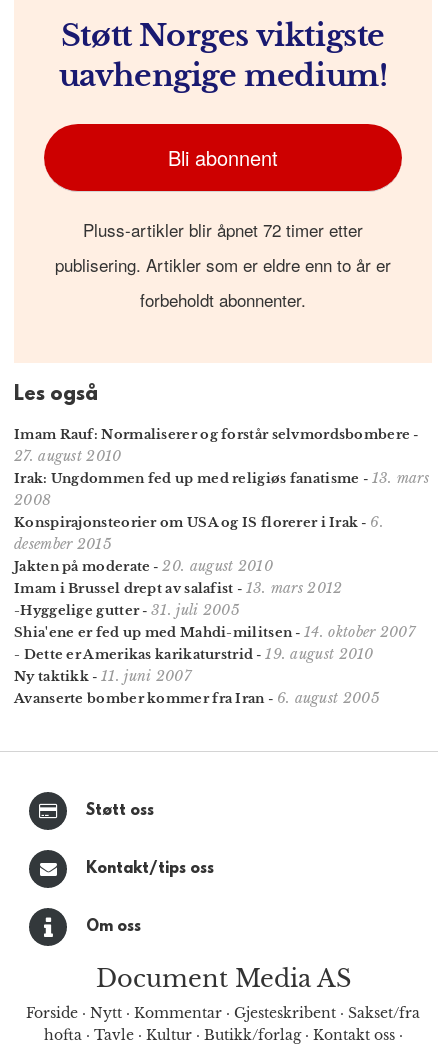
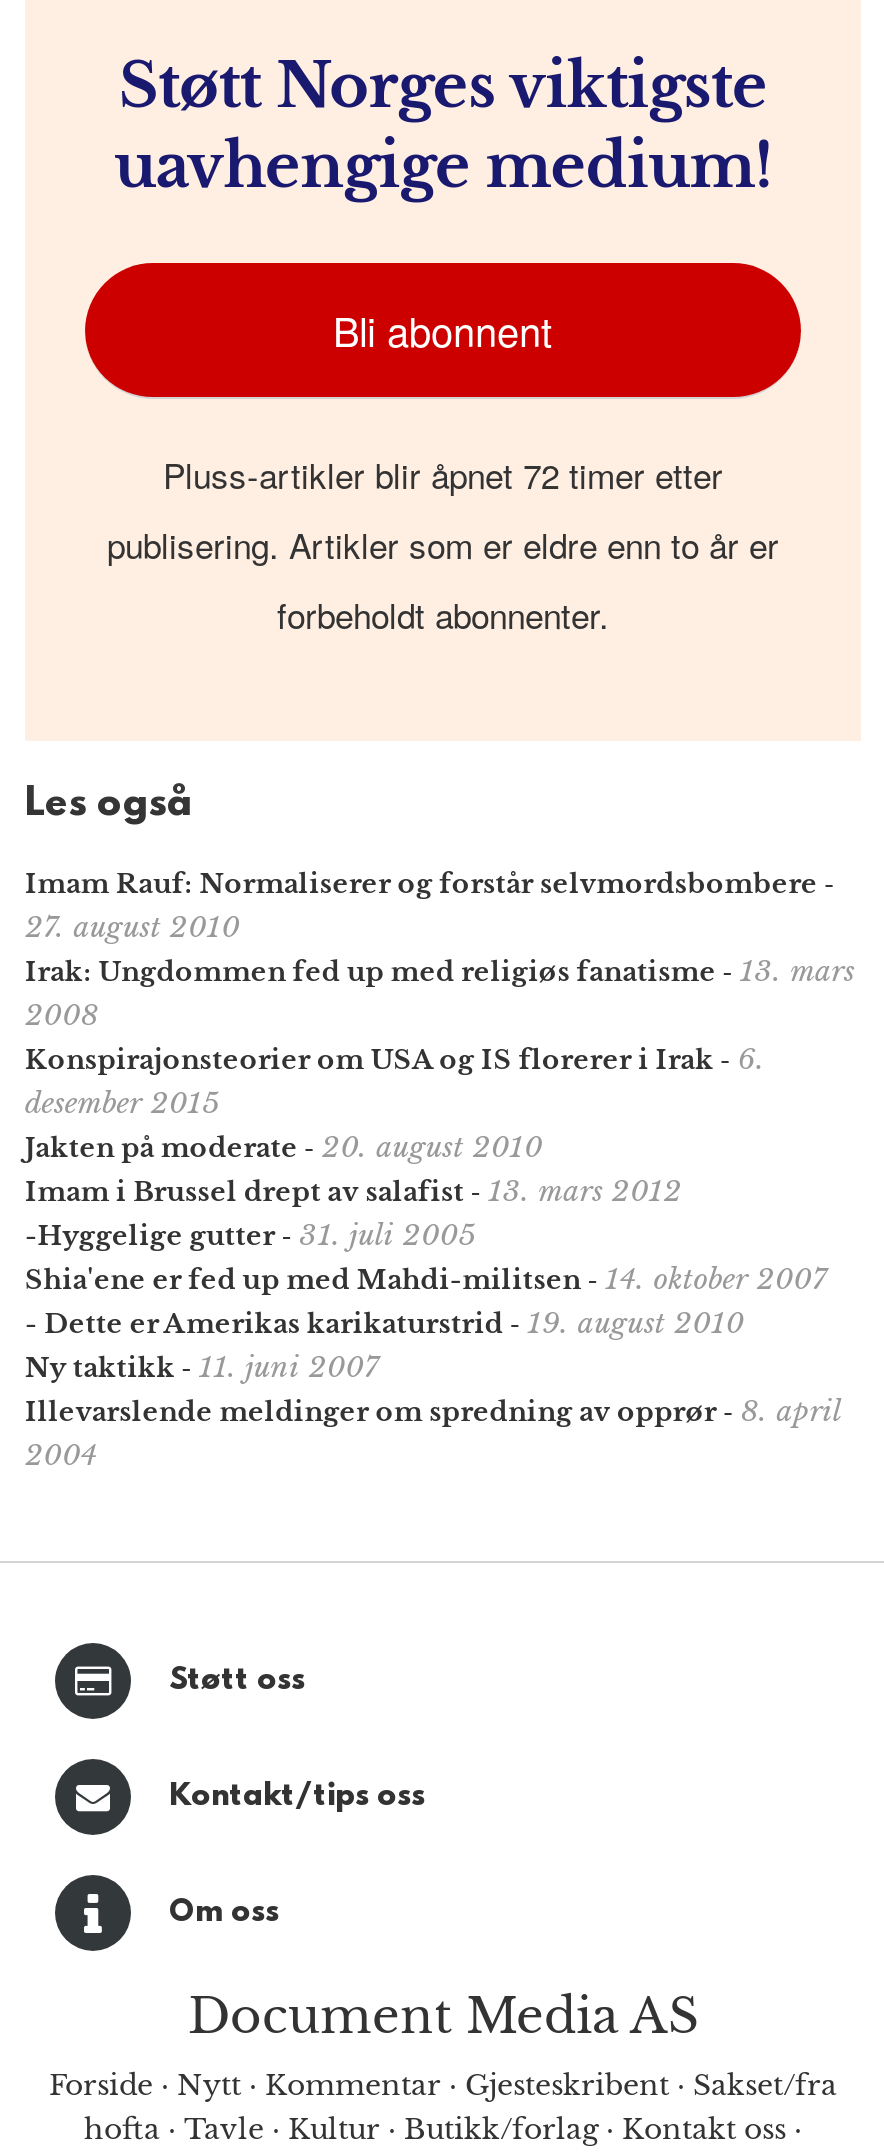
- Avanserte bomber kommer fra Iran - 6. august 2005
+ Illevarslende meldinger om spredning av opprør - 8. april
+ 2004
